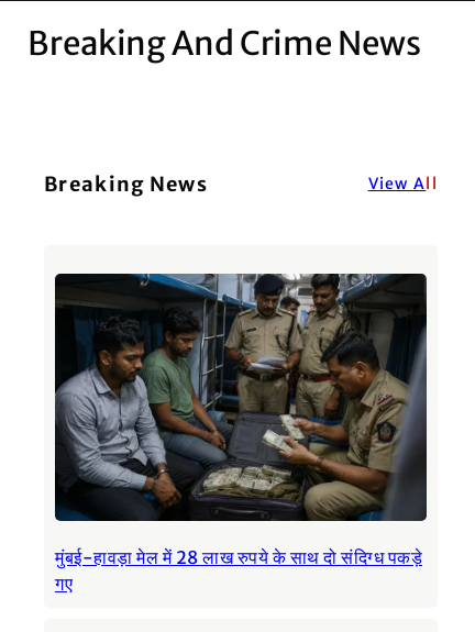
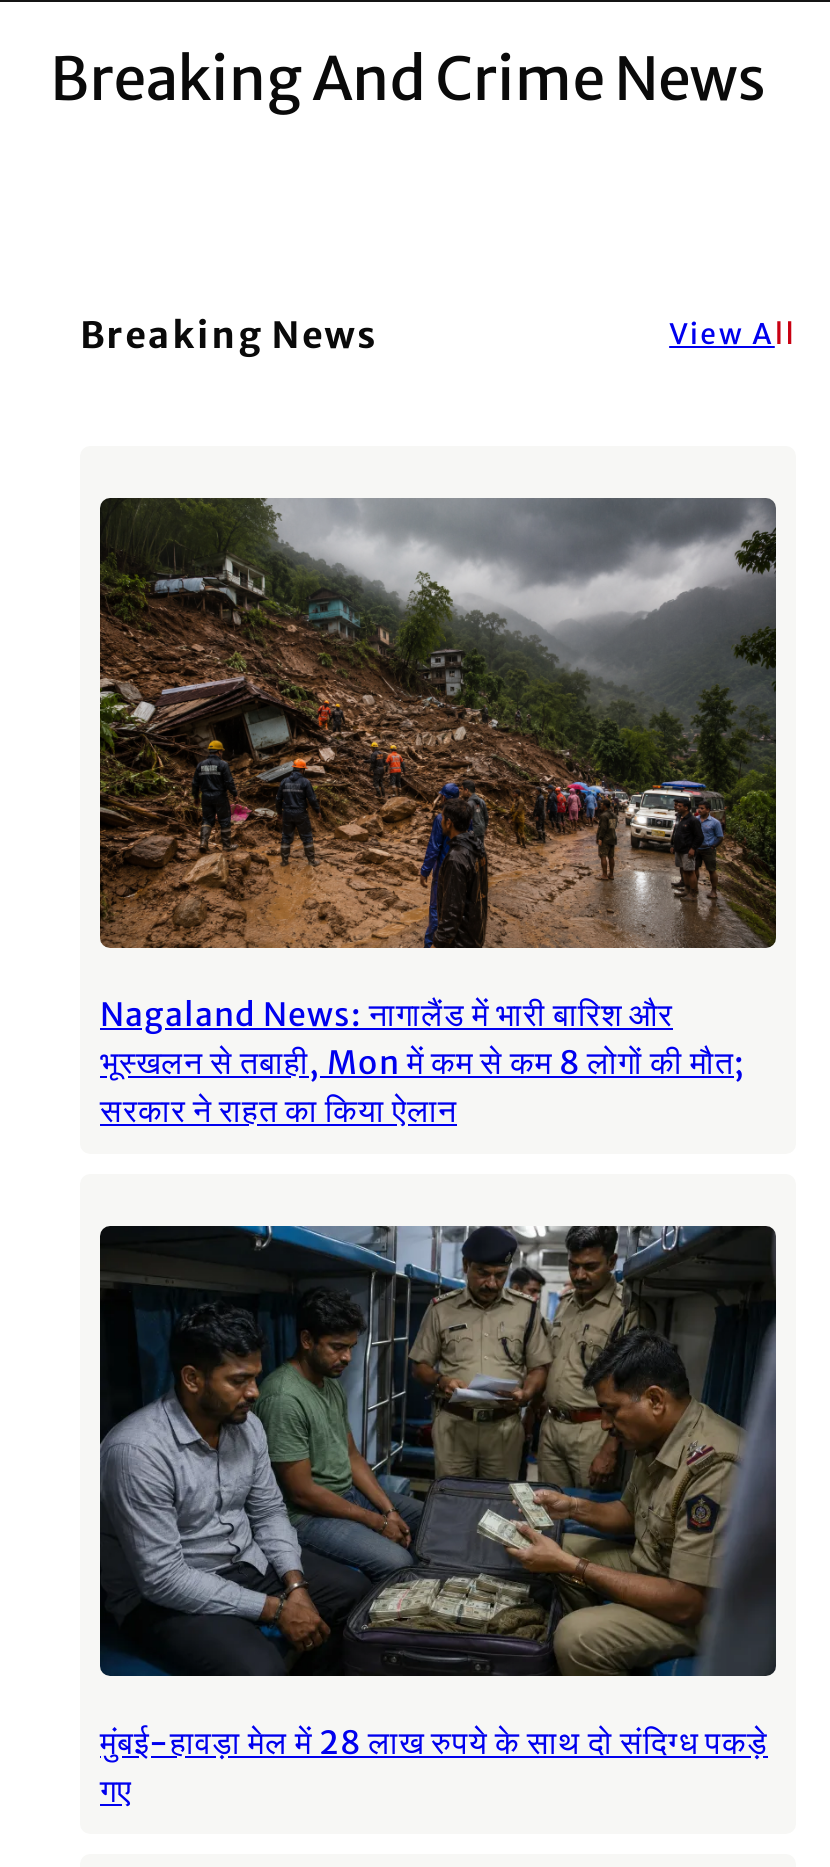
+ [image]
+ Nagaland News: नागालैंड में भारी बारिश और
+ भूस्खलन से तबाही, Mon में कम से कम 8 लोगों की मौत;
+ सरकार ने राहत का किया ऐलान
